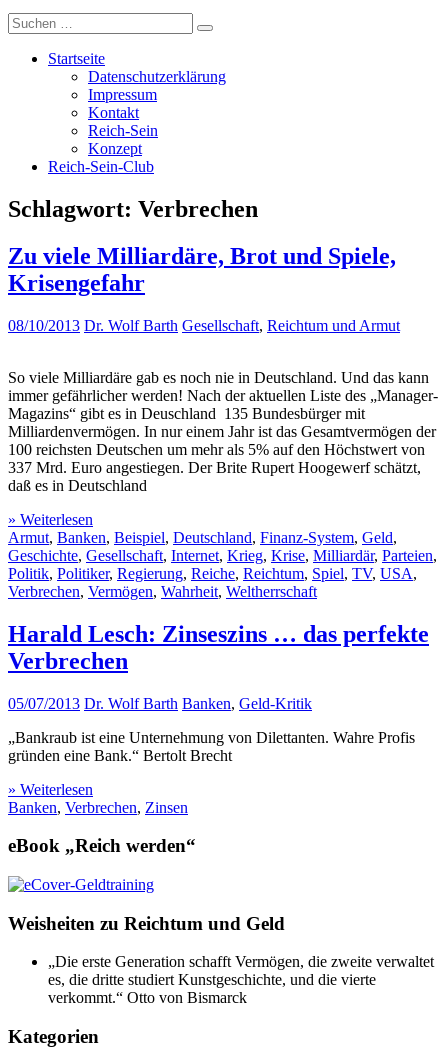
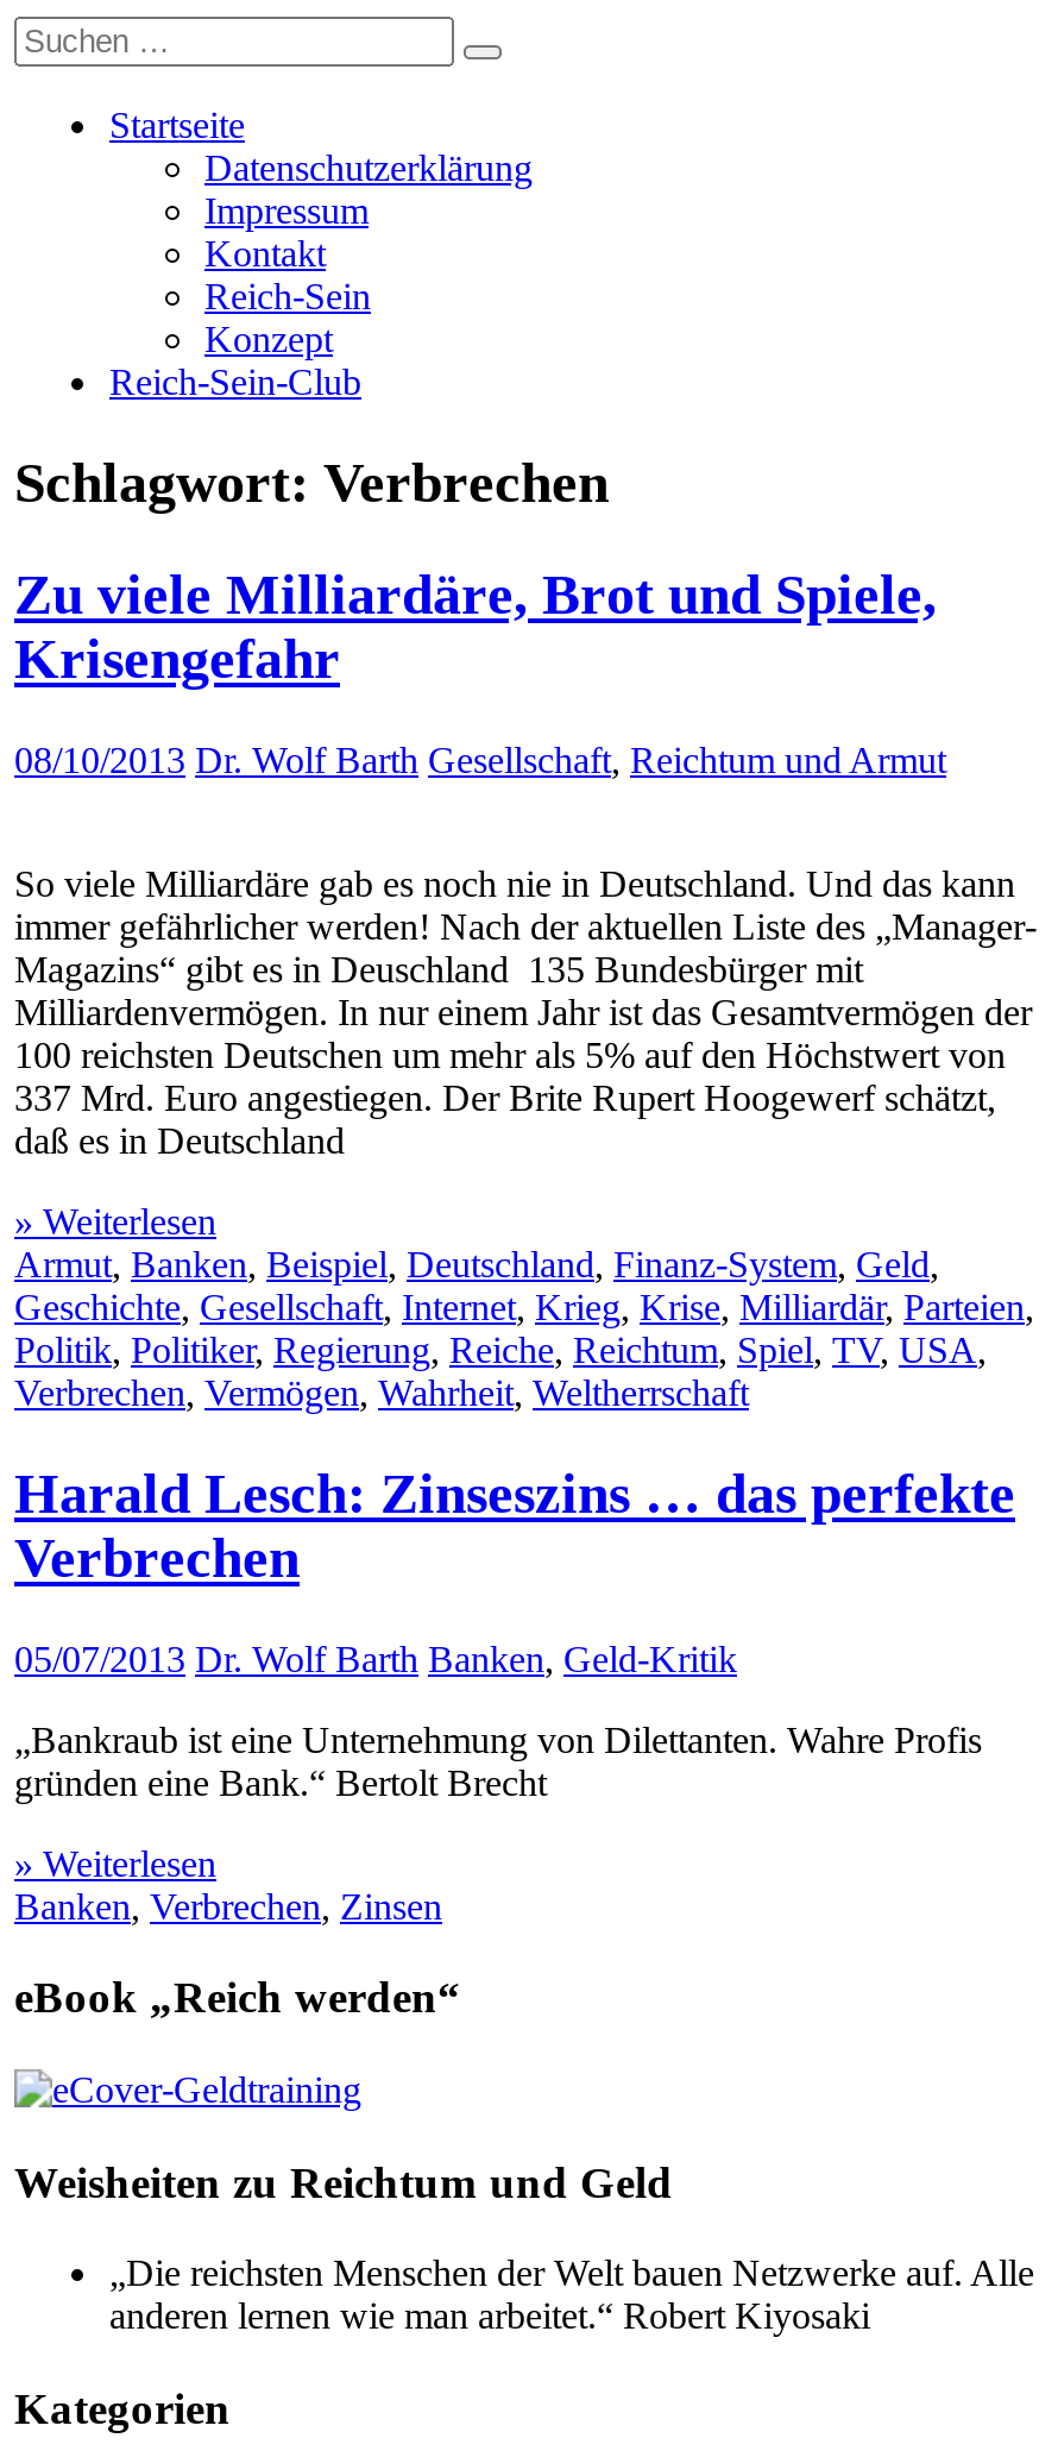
- „Die erste Generation schafft Vermögen, die zweite verwaltet
- es, die dritte studiert Kunstgeschichte, und die vierte
- verkommt.“Otto von Bismarck
+ „Die reichsten Menschen der Welt bauen Netzwerke auf. Alle
+ anderen lernen wie man arbeitet.“Robert Kiyosaki
